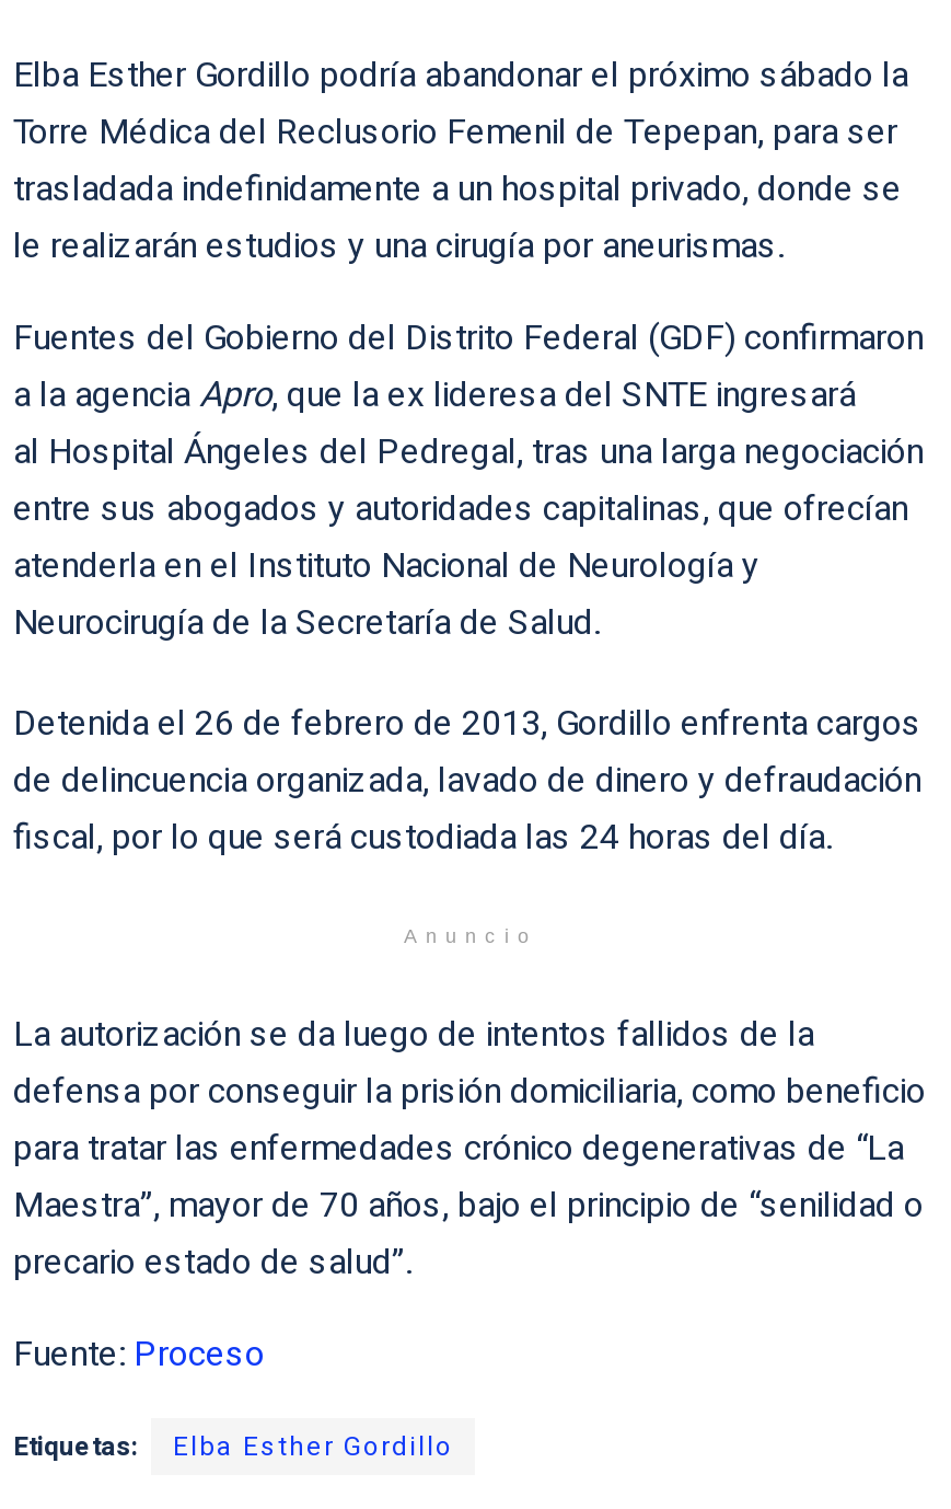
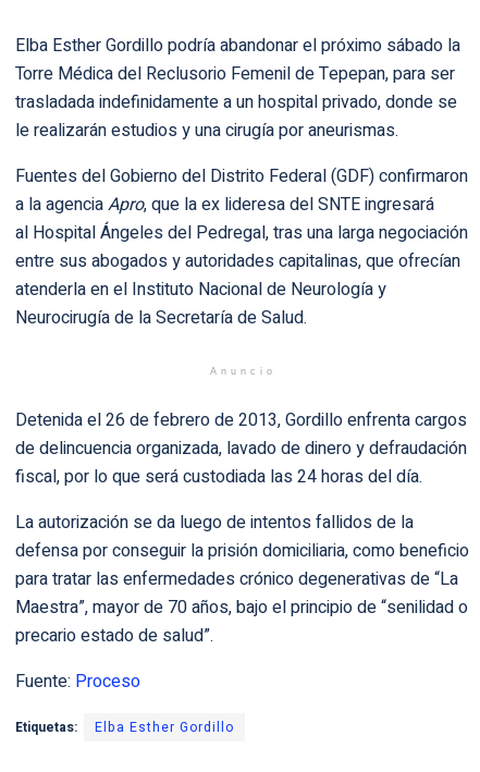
moved down: Detenida el 26 de febrero de 2013, Gordillo enfrenta cargos | de delincuencia organizada, lavado de dinero y defraudación | fiscal, por lo que será custodiada las 24 horas del día.

moved up: Anuncio
